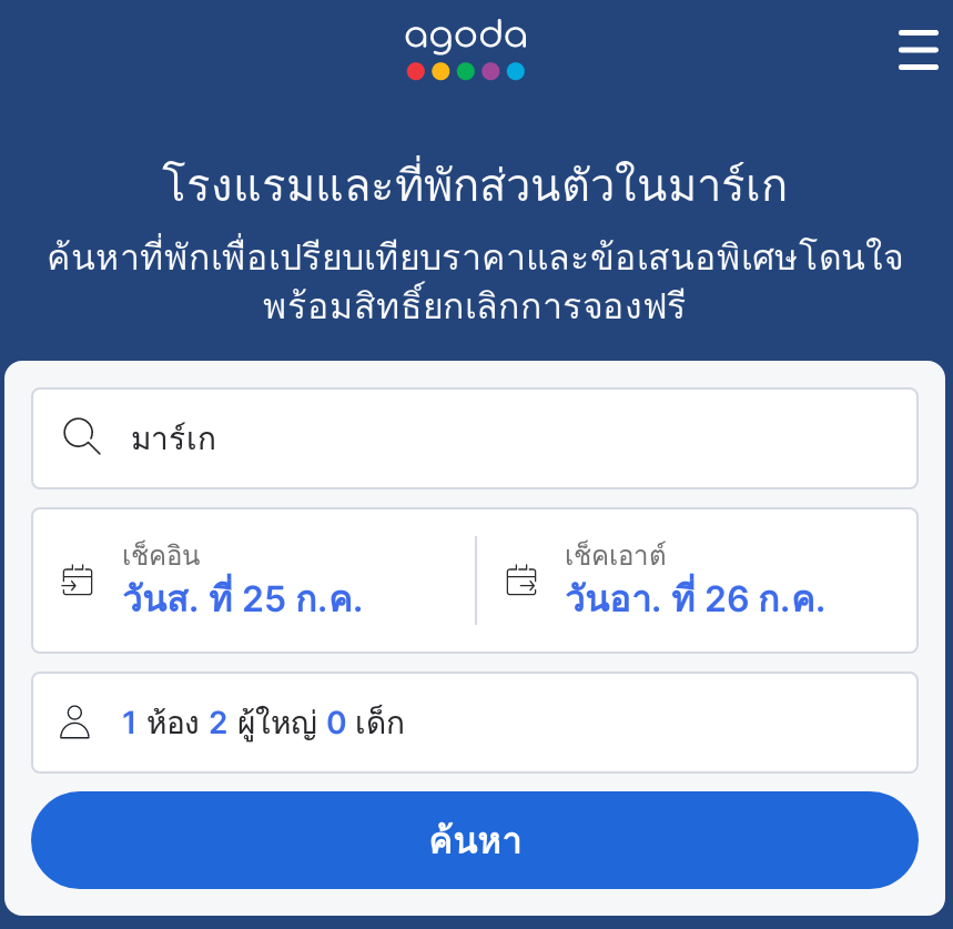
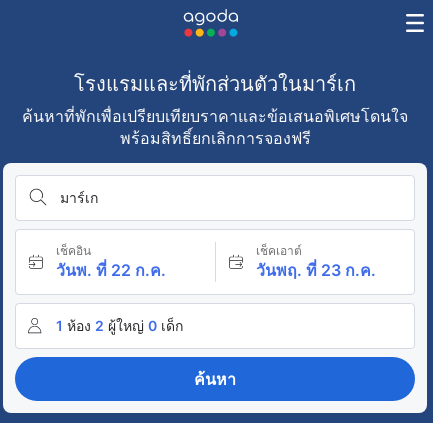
- วันส. ที่ 25 ก.ค.
+ วันพ. ที่ 22 ก.ค.

- วันอา. ที่ 26 ก.ค.
+ วันพฤ. ที่ 23 ก.ค.
